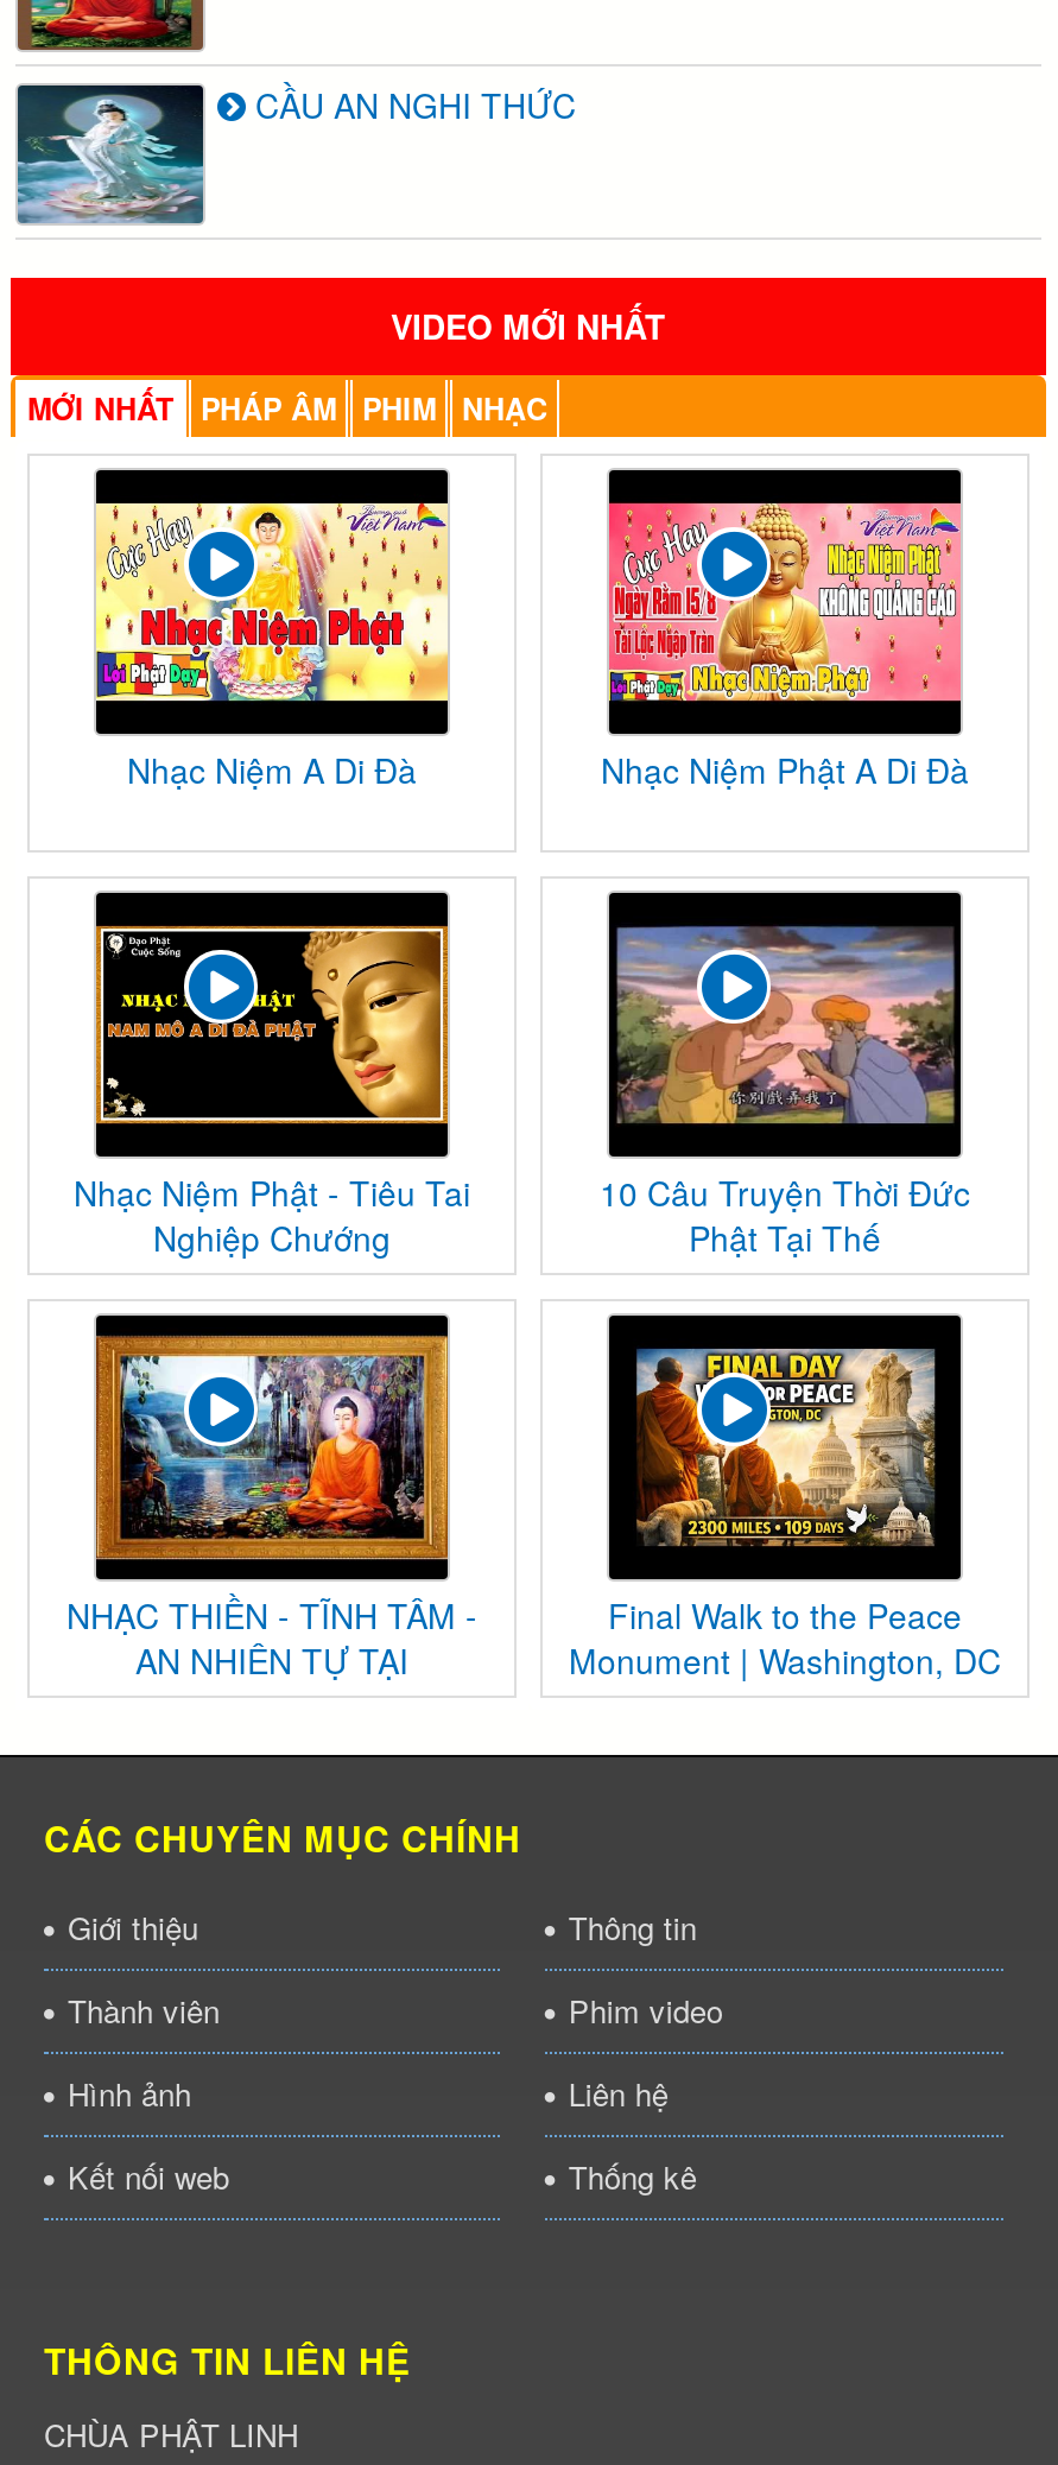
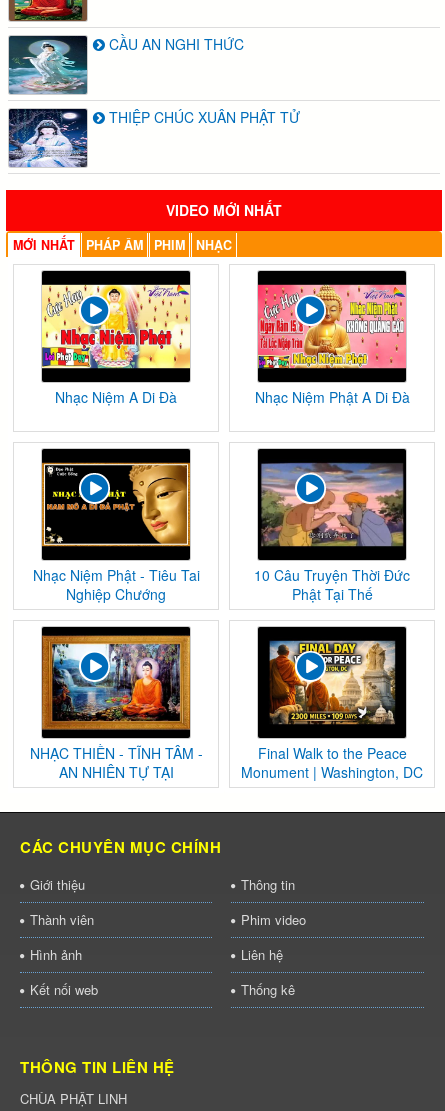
+ [image]
+ THIỆP CHÚC XUÂN PHẬT TỬ
